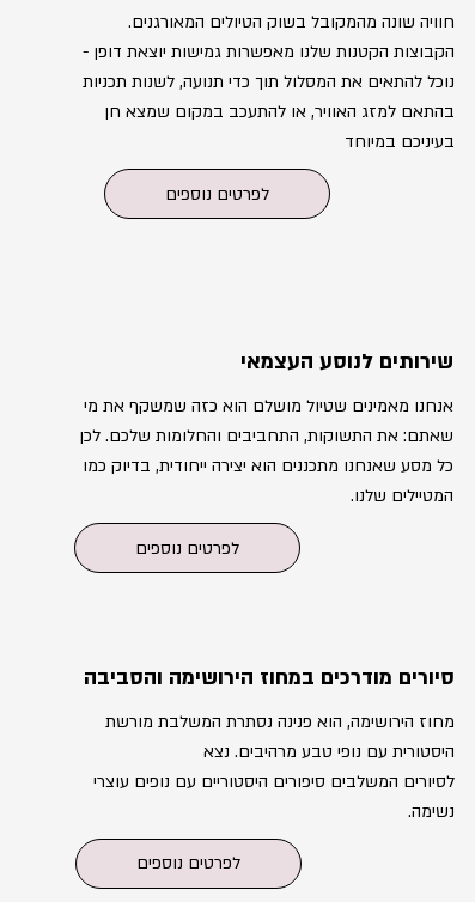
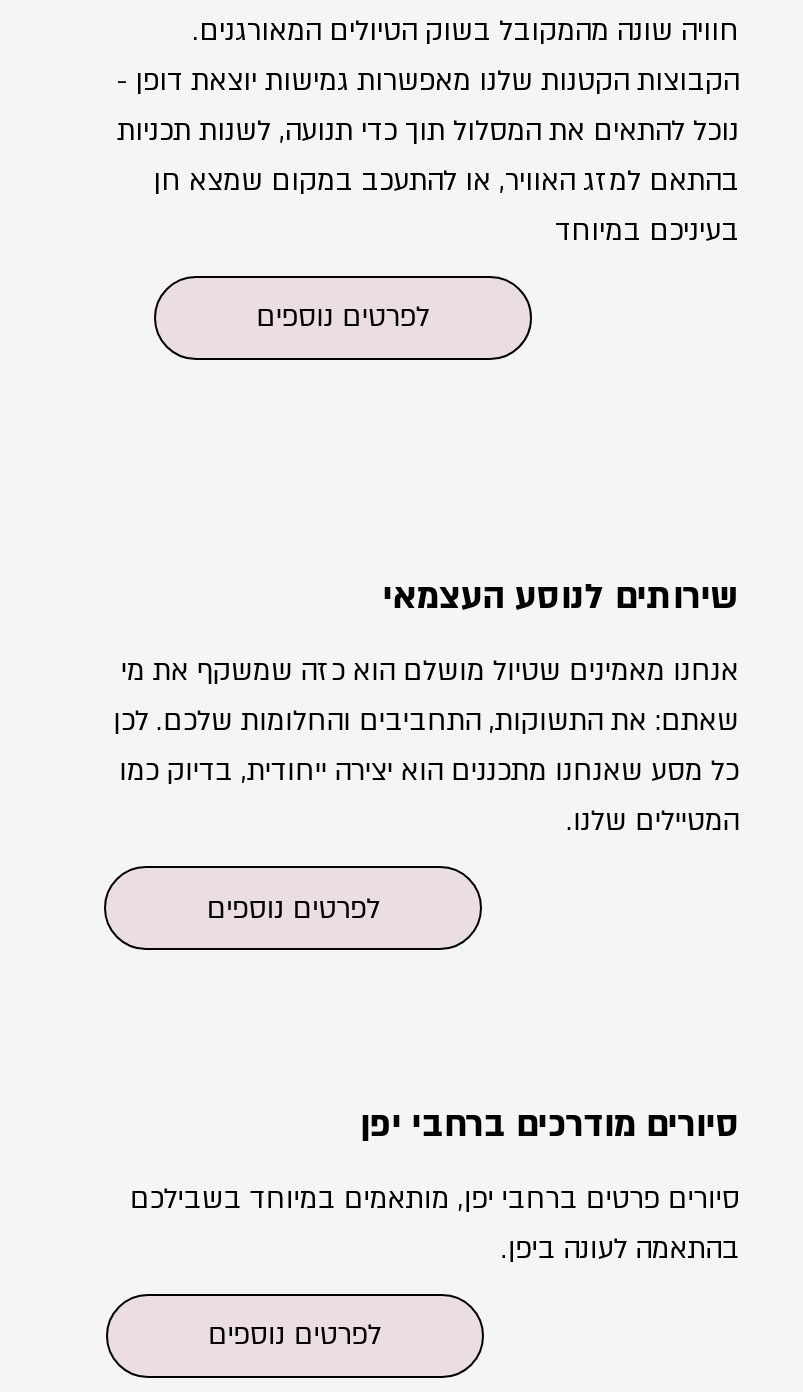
- סיורים מודרכים במחוז הירושימה והסביבה
+ סיורים מודרכים ברחבי יפן

- מחוז הירושימה, הוא פנינה נסתרת המשלבת מורשת
- היסטורית עם נופי טבע מרהיבים. נצא
- לסיורים המשלבים סיפורים היסטוריים עם נופים עוצרי
- נשימה.
+ סיורים פרטים ברחבי יפן, מותאמים במיוחד בשבילכם
+ בהתאמה לעונה ביפן.
